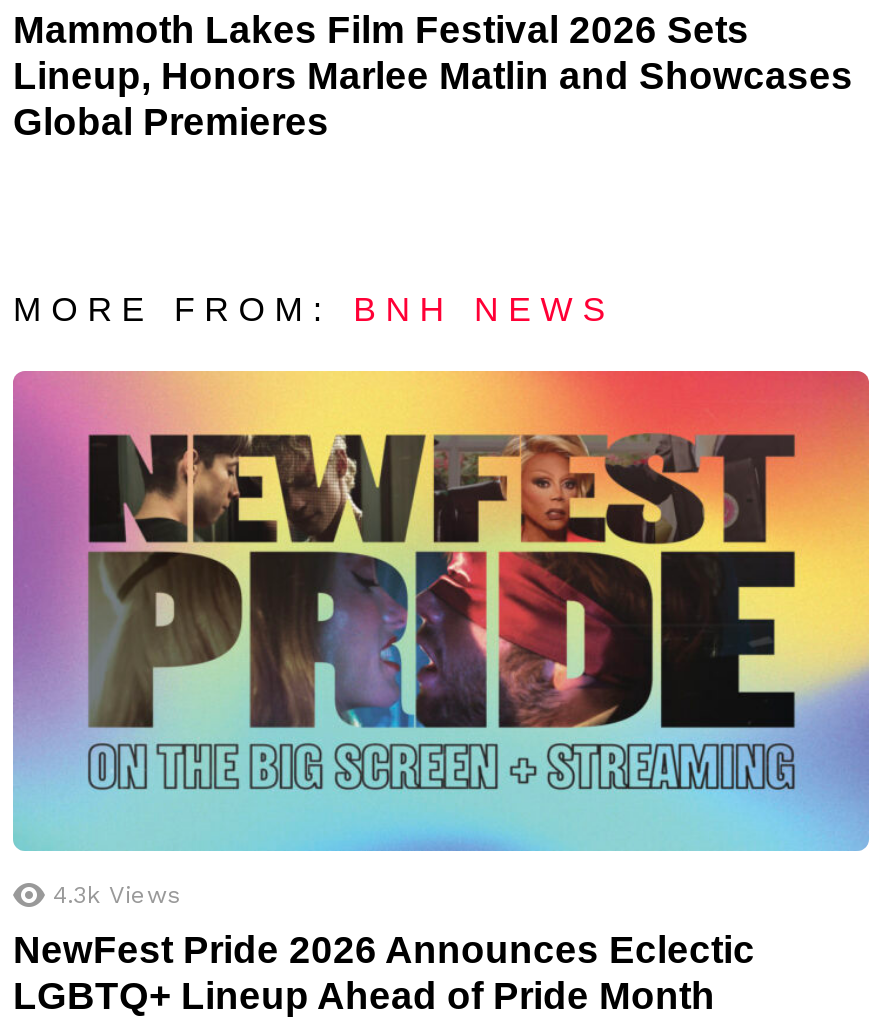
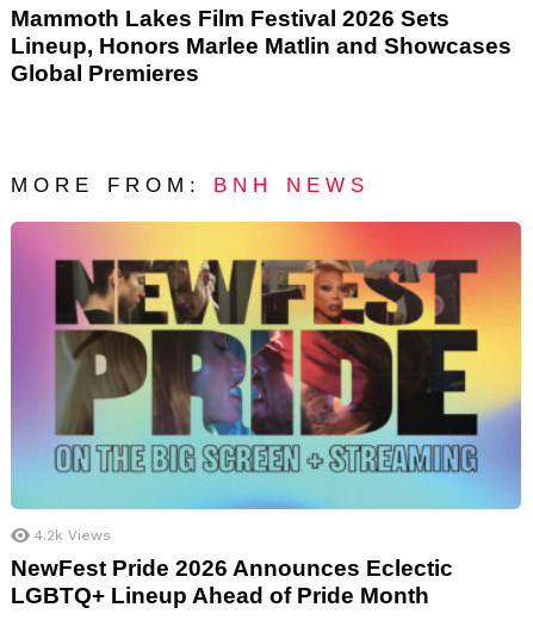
- 4.3k Views
+ 4.2k Views
